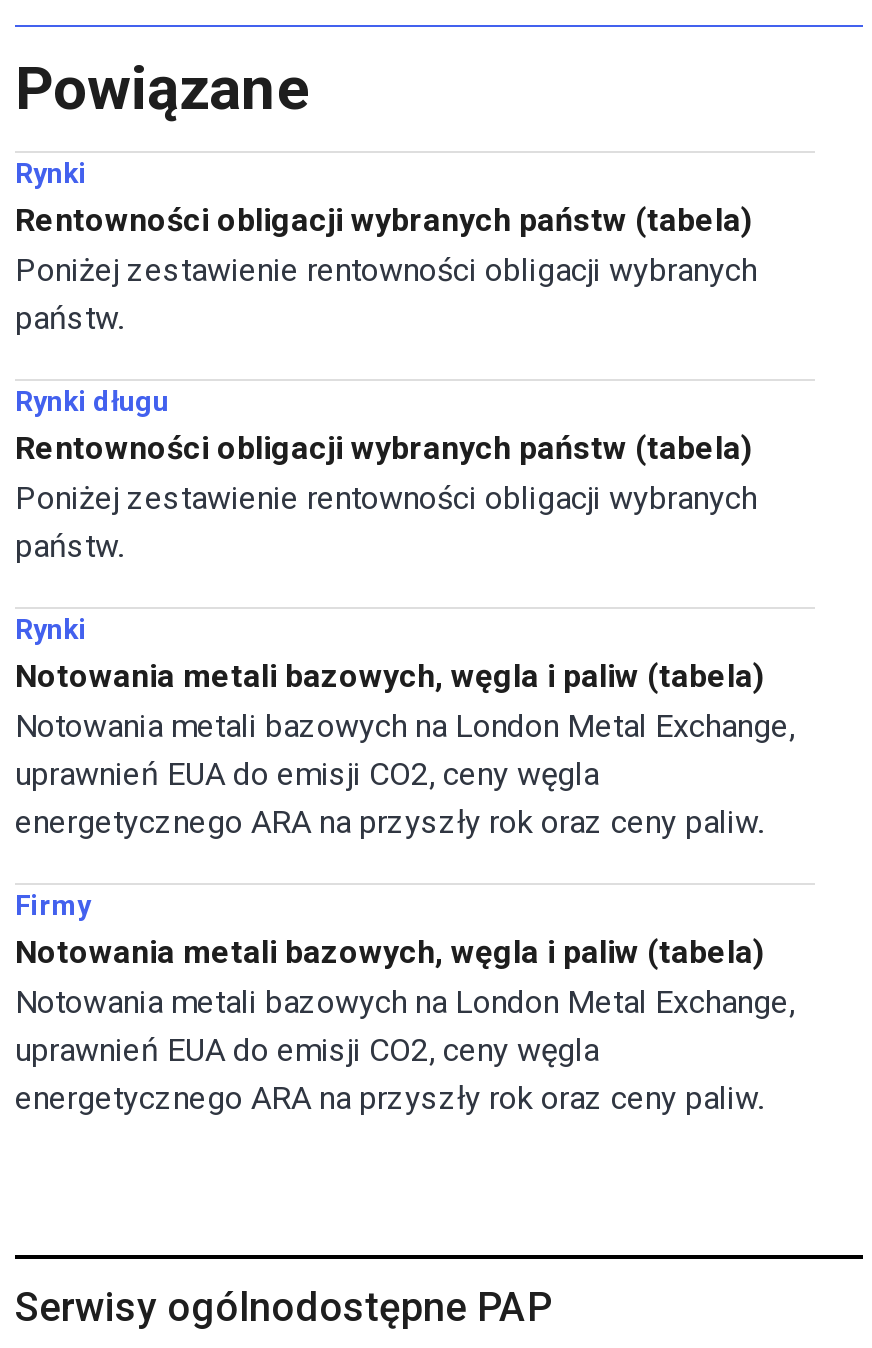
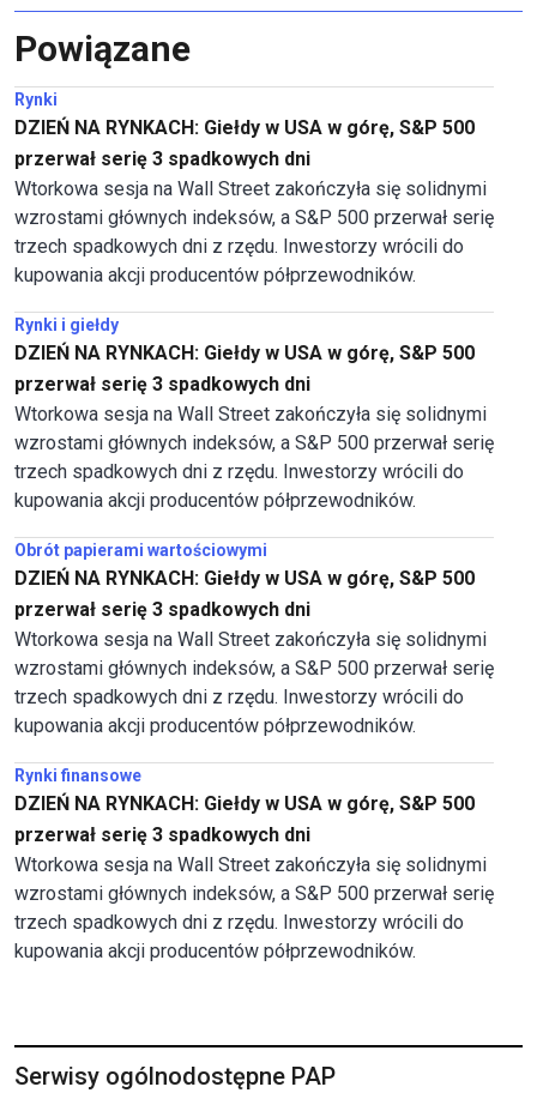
- Rentowności obligacji wybranych państw (tabela)
- Poniżej zestawienie rentowności obligacji wybranych
- państw.
+ DZIEŃ NA RYNKACH: Giełdy w USA w górę, S&P 500
+ przerwał serię 3 spadkowych dni
+ Wtorkowa sesja na Wall Street zakończyła się solidnymi
+ wzrostami głównych indeksów, a S&P 500 przerwał serię
+ trzech spadkowych dni z rzędu. Inwestorzy wrócili do
+ kupowania akcji producentów półprzewodników.

- Rynki długu
- Rentowności obligacji wybranych państw (tabela)
- Poniżej zestawienie rentowności obligacji wybranych
- państw.
+ Rynki i giełdy
+ DZIEŃ NA RYNKACH: Giełdy w USA w górę, S&P 500
+ przerwał serię 3 spadkowych dni
+ Wtorkowa sesja na Wall Street zakończyła się solidnymi
+ wzrostami głównych indeksów, a S&P 500 przerwał serię
+ trzech spadkowych dni z rzędu. Inwestorzy wrócili do
+ kupowania akcji producentów półprzewodników.

- Rynki
- Notowania metali bazowych, węgla i paliw (tabela)
- Notowania metali bazowych na London Metal Exchange,
- uprawnień EUA do emisji CO2, ceny węgla
- energetycznego ARA na przyszły rok oraz ceny paliw.
+ Obrót papierami wartościowymi
+ DZIEŃ NA RYNKACH: Giełdy w USA w górę, S&P 500
+ przerwał serię 3 spadkowych dni
+ Wtorkowa sesja na Wall Street zakończyła się solidnymi
+ wzrostami głównych indeksów, a S&P 500 przerwał serię
+ trzech spadkowych dni z rzędu. Inwestorzy wrócili do
+ kupowania akcji producentów półprzewodników.

- Firmy
- Notowania metali bazowych, węgla i paliw (tabela)
- Notowania metali bazowych na London Metal Exchange,
- uprawnień EUA do emisji CO2, ceny węgla
- energetycznego ARA na przyszły rok oraz ceny paliw.
+ Rynki finansowe
+ DZIEŃ NA RYNKACH: Giełdy w USA w górę, S&P 500
+ przerwał serię 3 spadkowych dni
+ Wtorkowa sesja na Wall Street zakończyła się solidnymi
+ wzrostami głównych indeksów, a S&P 500 przerwał serię
+ trzech spadkowych dni z rzędu. Inwestorzy wrócili do
+ kupowania akcji producentów półprzewodników.
